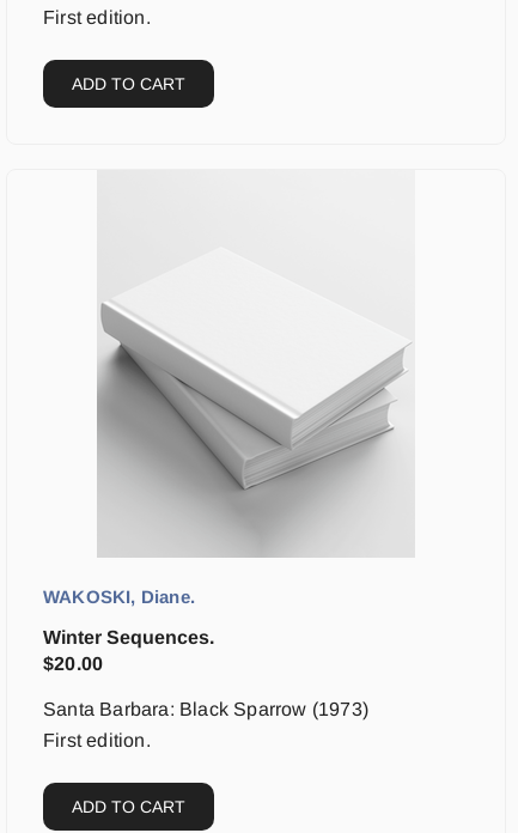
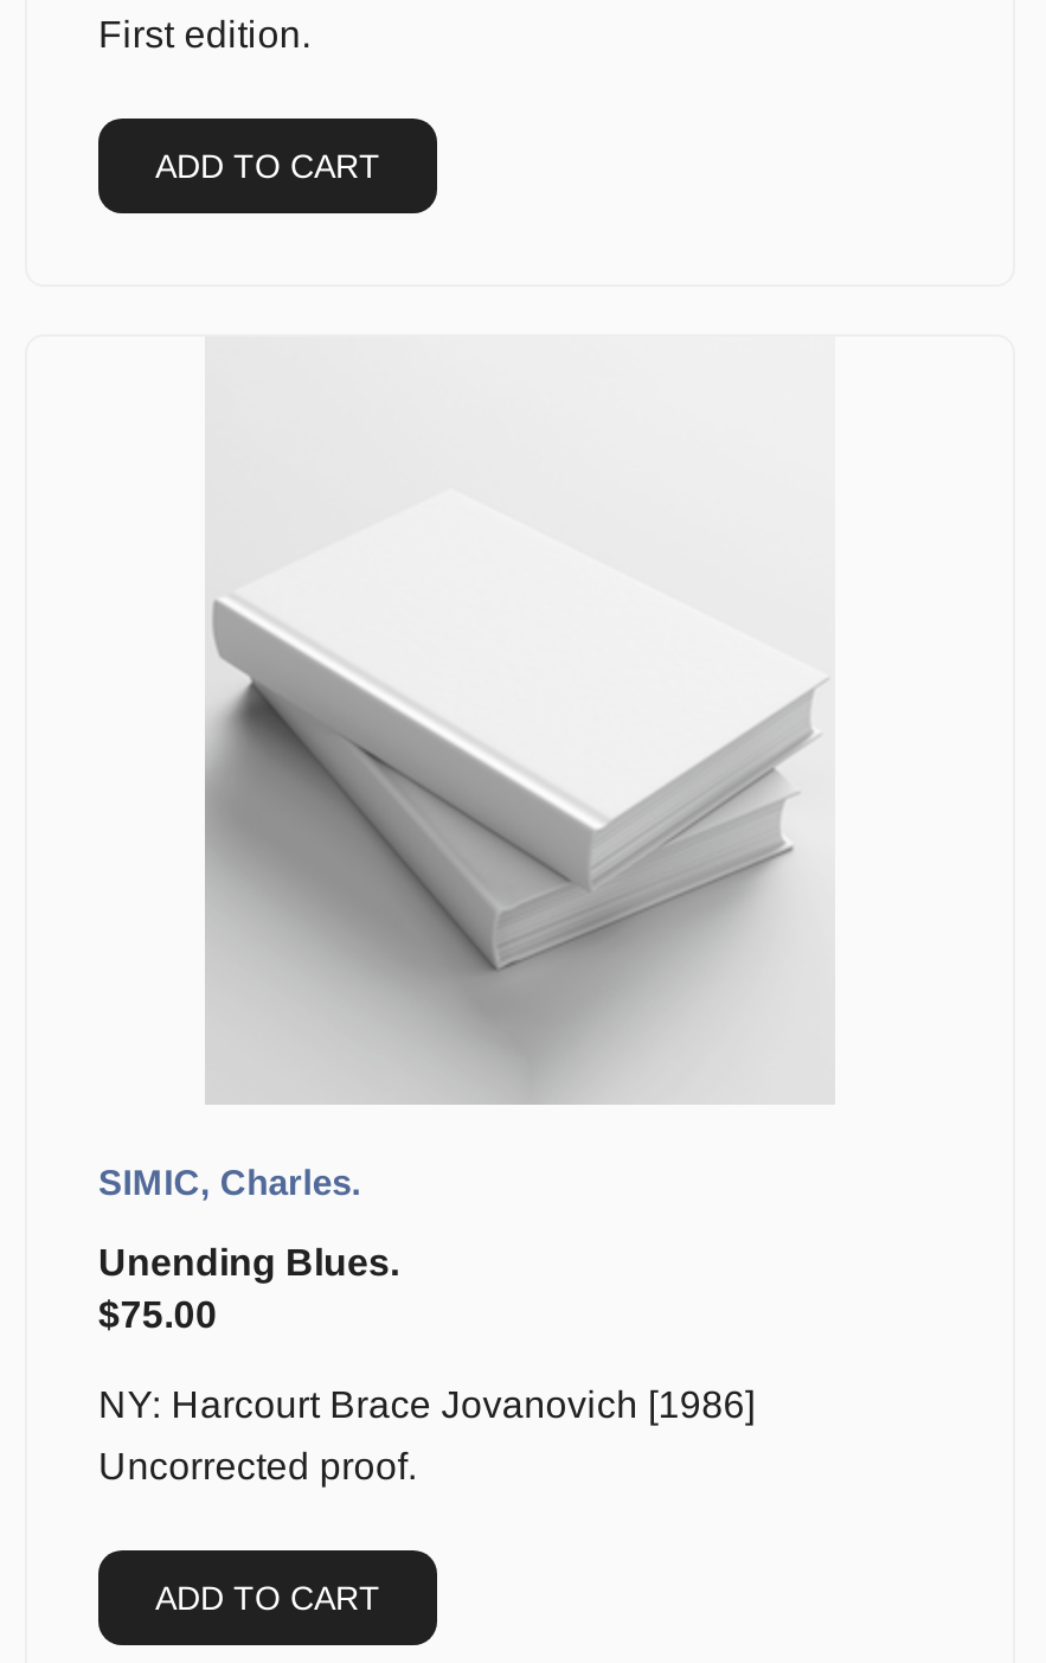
- WAKOSKI, Diane.
+ SIMIC, Charles.

- Winter Sequences.
- $20.00
+ Unending Blues.
+ $75.00

- Santa Barbara: Black Sparrow (1973)
+ NY: Harcourt Brace Jovanovich [1986]

- First edition.
+ Uncorrected proof.
